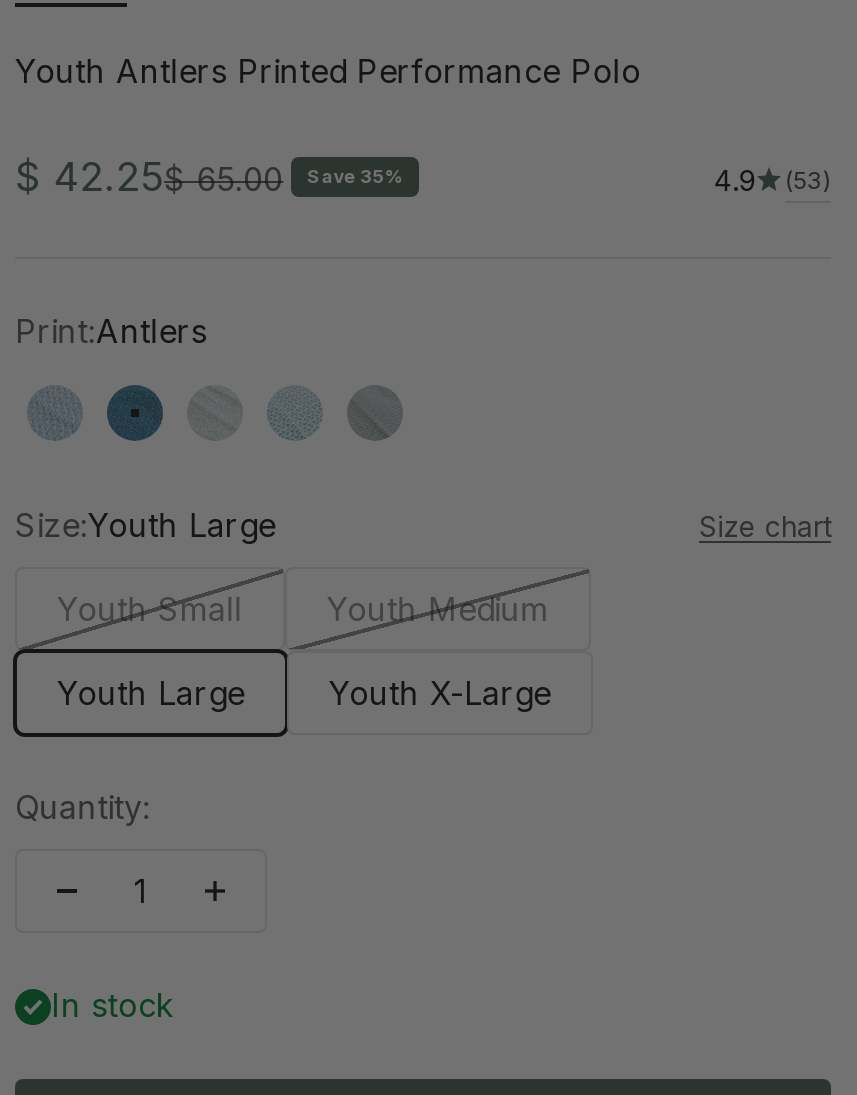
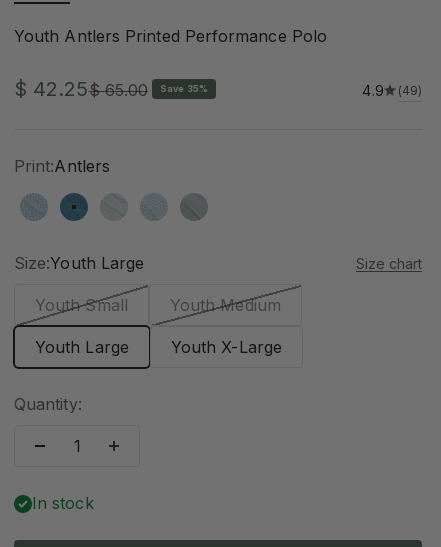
- 4.9 (53)
+ 4.9 (49)
